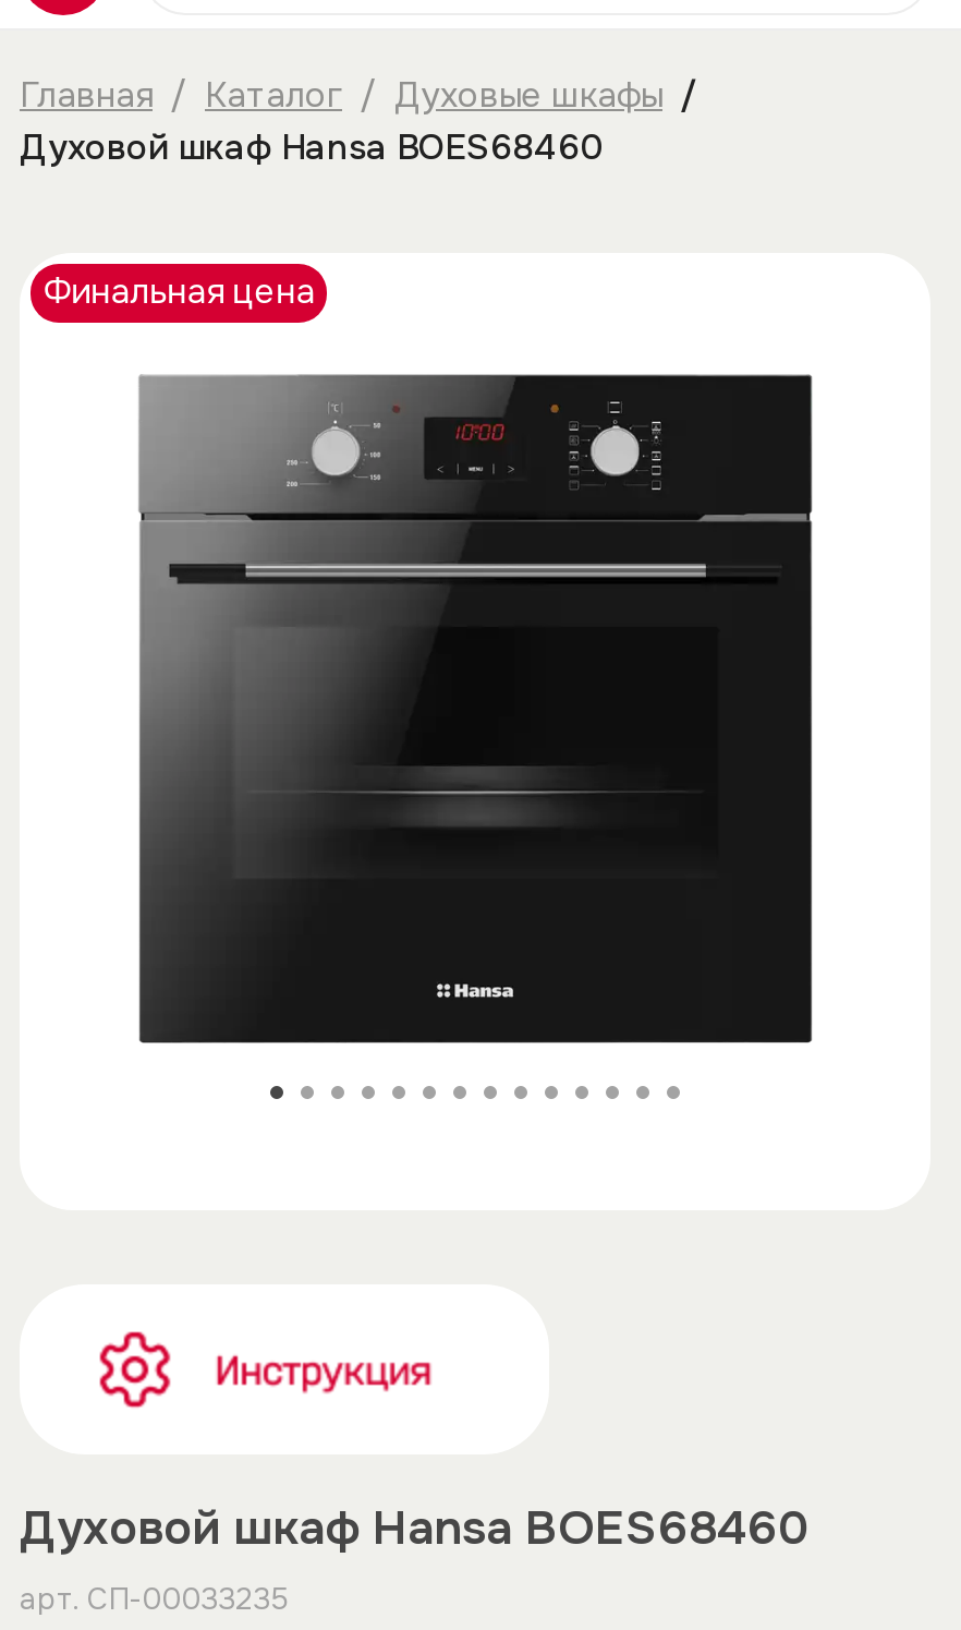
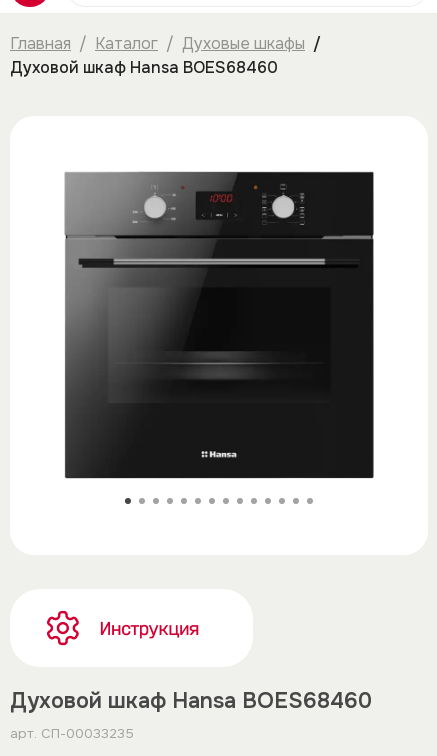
- Финальная цена
